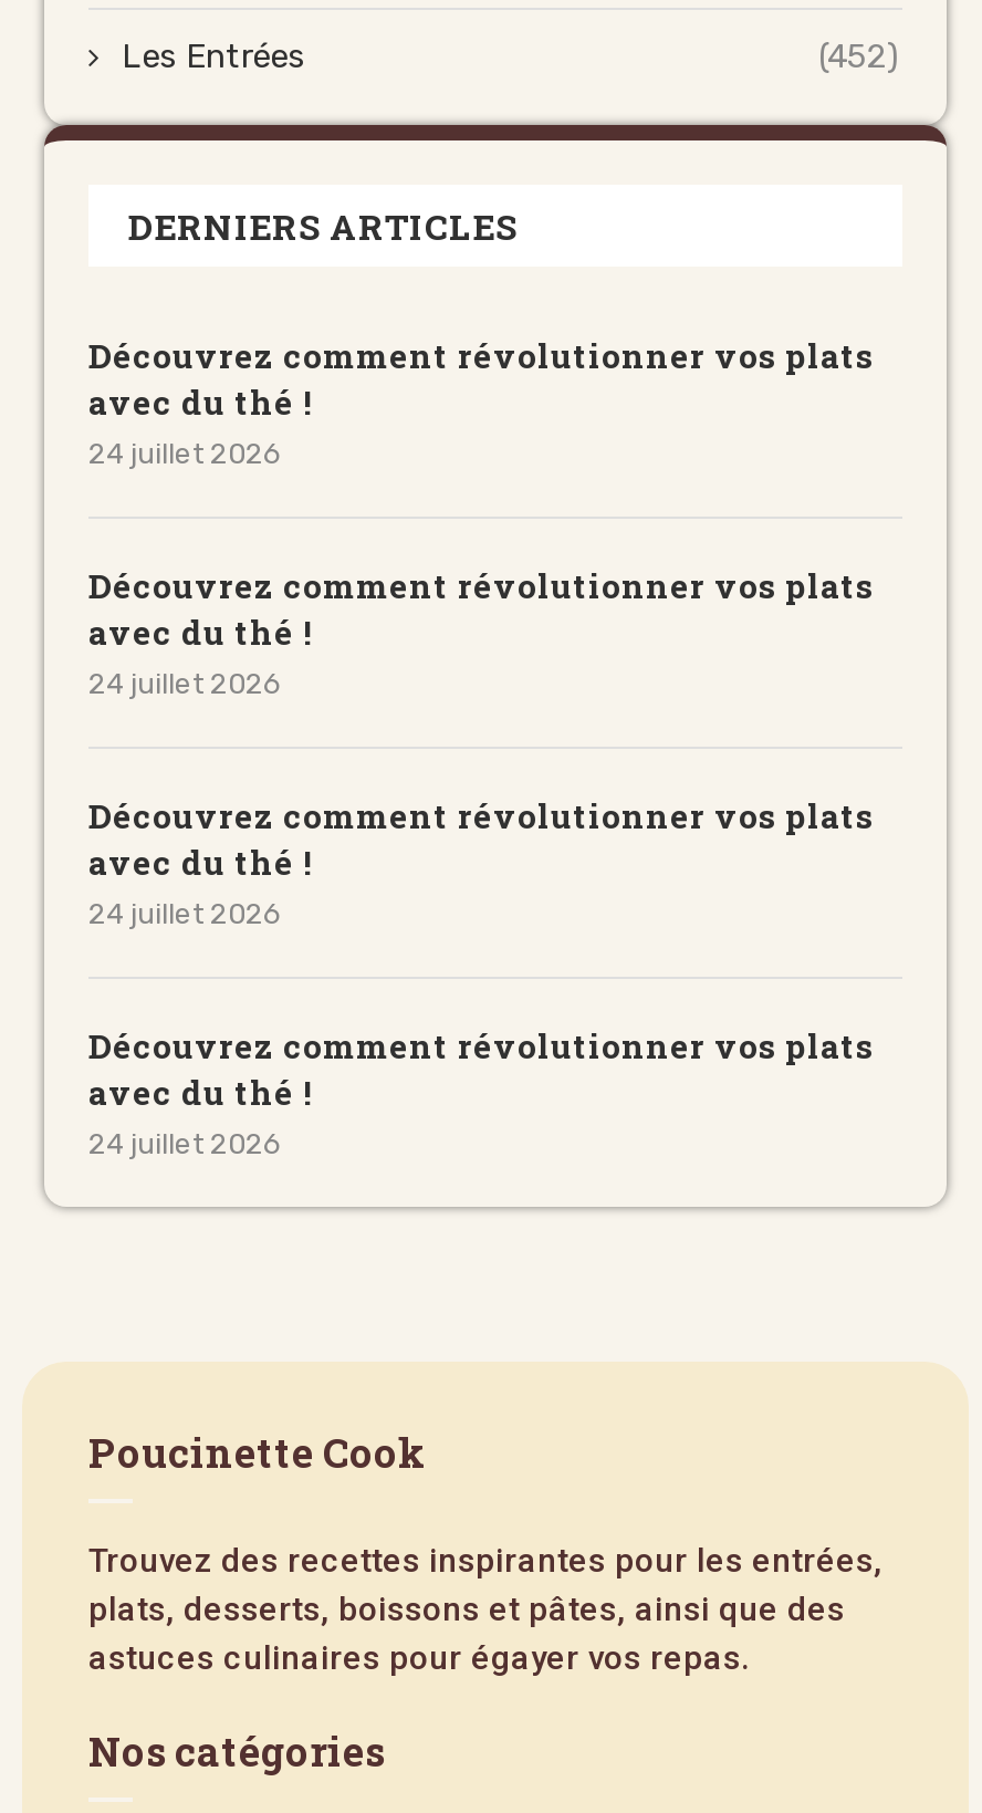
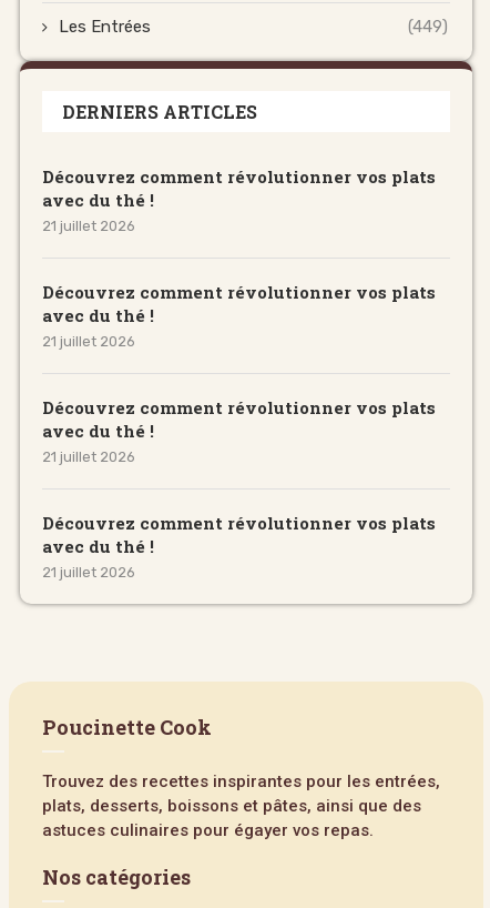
- (452)
+ (449)

- 24 juillet 2026
+ 21 juillet 2026

- 24 juillet 2026
+ 21 juillet 2026

- 24 juillet 2026
+ 21 juillet 2026

- 24 juillet 2026
+ 21 juillet 2026
